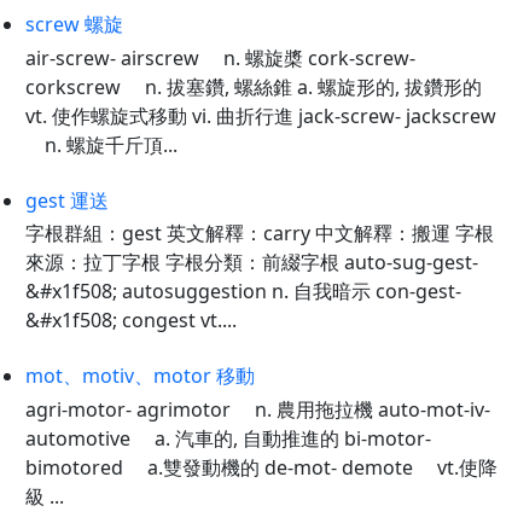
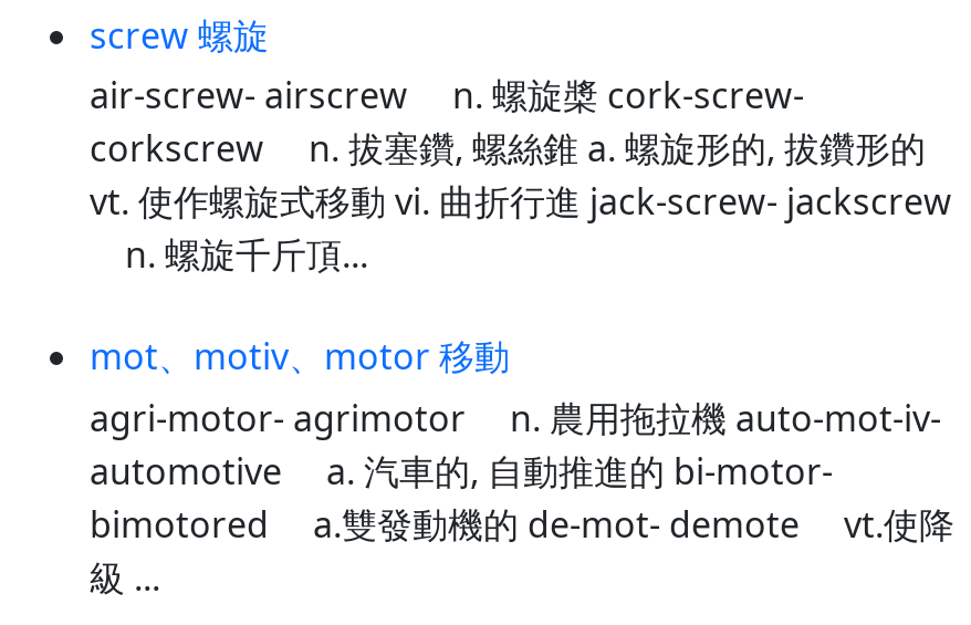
- gest 運送
- 字根群組：gest 英文解釋：carry 中文解釋：搬運 字根
- 來源：拉丁字根 字根分類：前綴字根 auto-sug-gest-
- &#x1f508; autosuggestion n. 自我暗示 con-gest-
- &#x1f508; congest vt....
